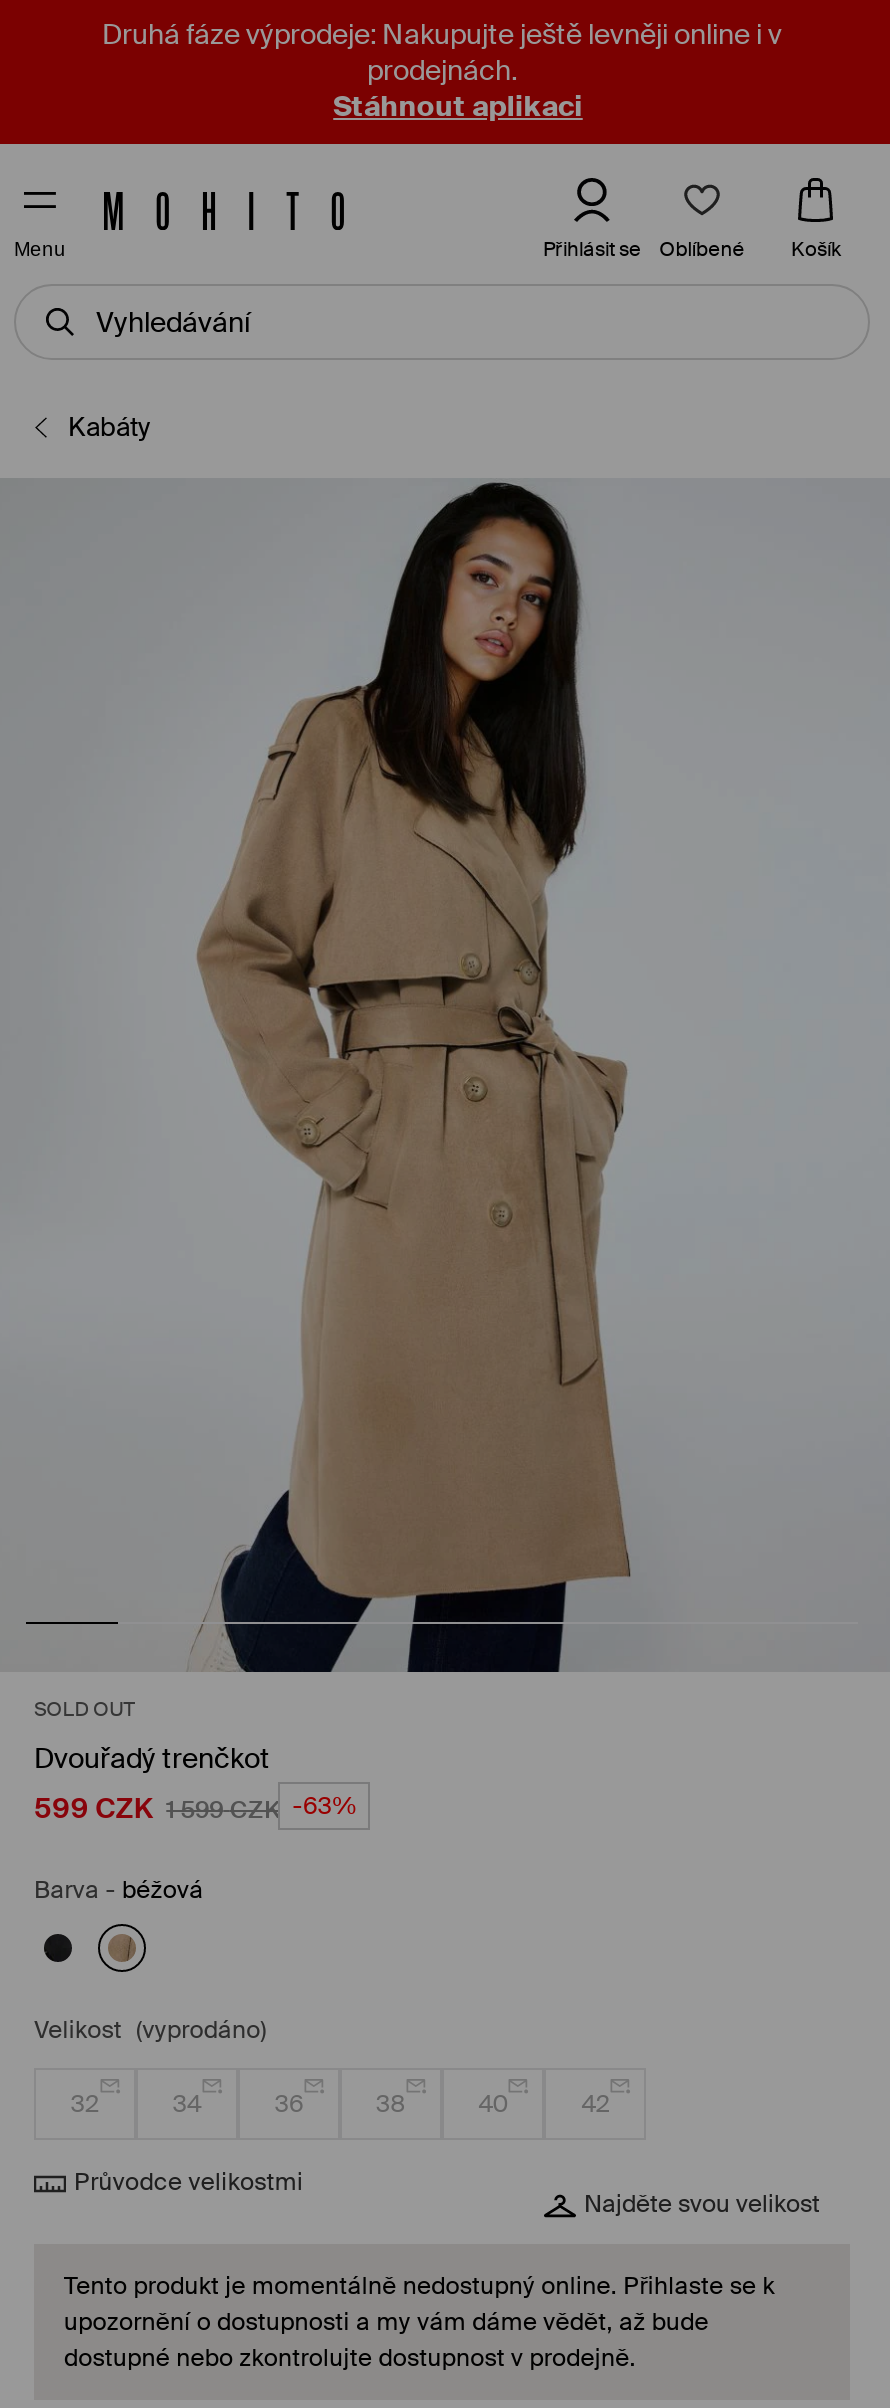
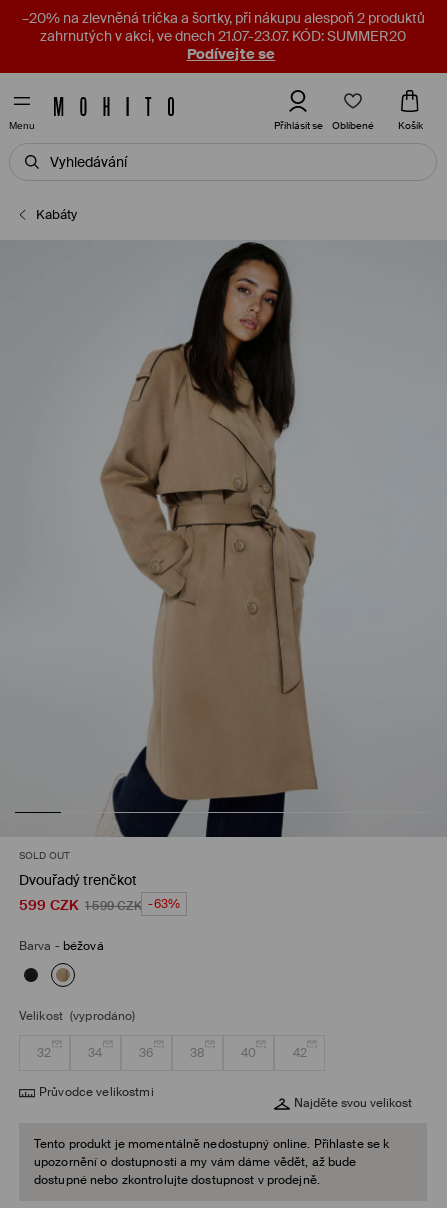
- Druhá fáze výprodeje: Nakupujte ještě levněji online i v
- prodejnách.
- Stáhnout aplikaci
+ –20% na zlevněná trička a šortky, při nákupu alespoň 2 produktů
+ zahrnutých v akci, ve dnech 21.07-23.07. KÓD: SUMMER20
+ Podívejte se
